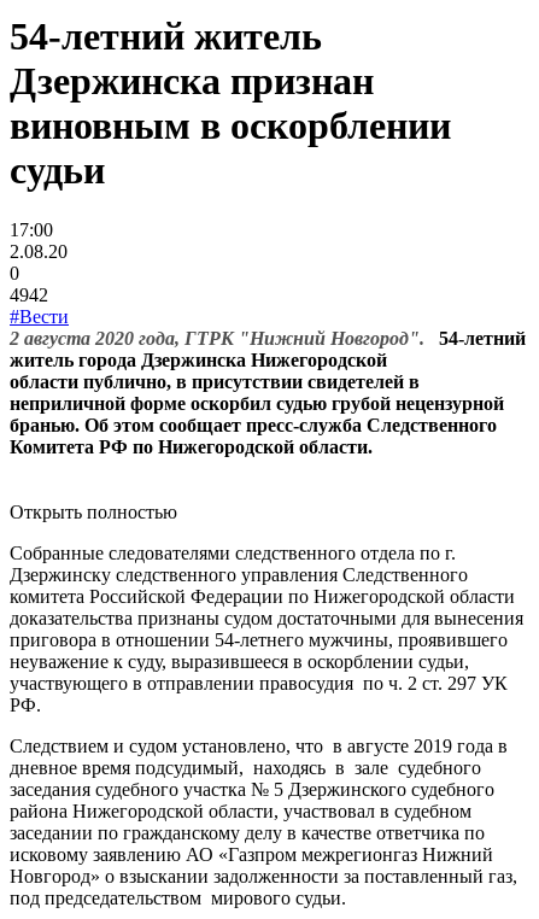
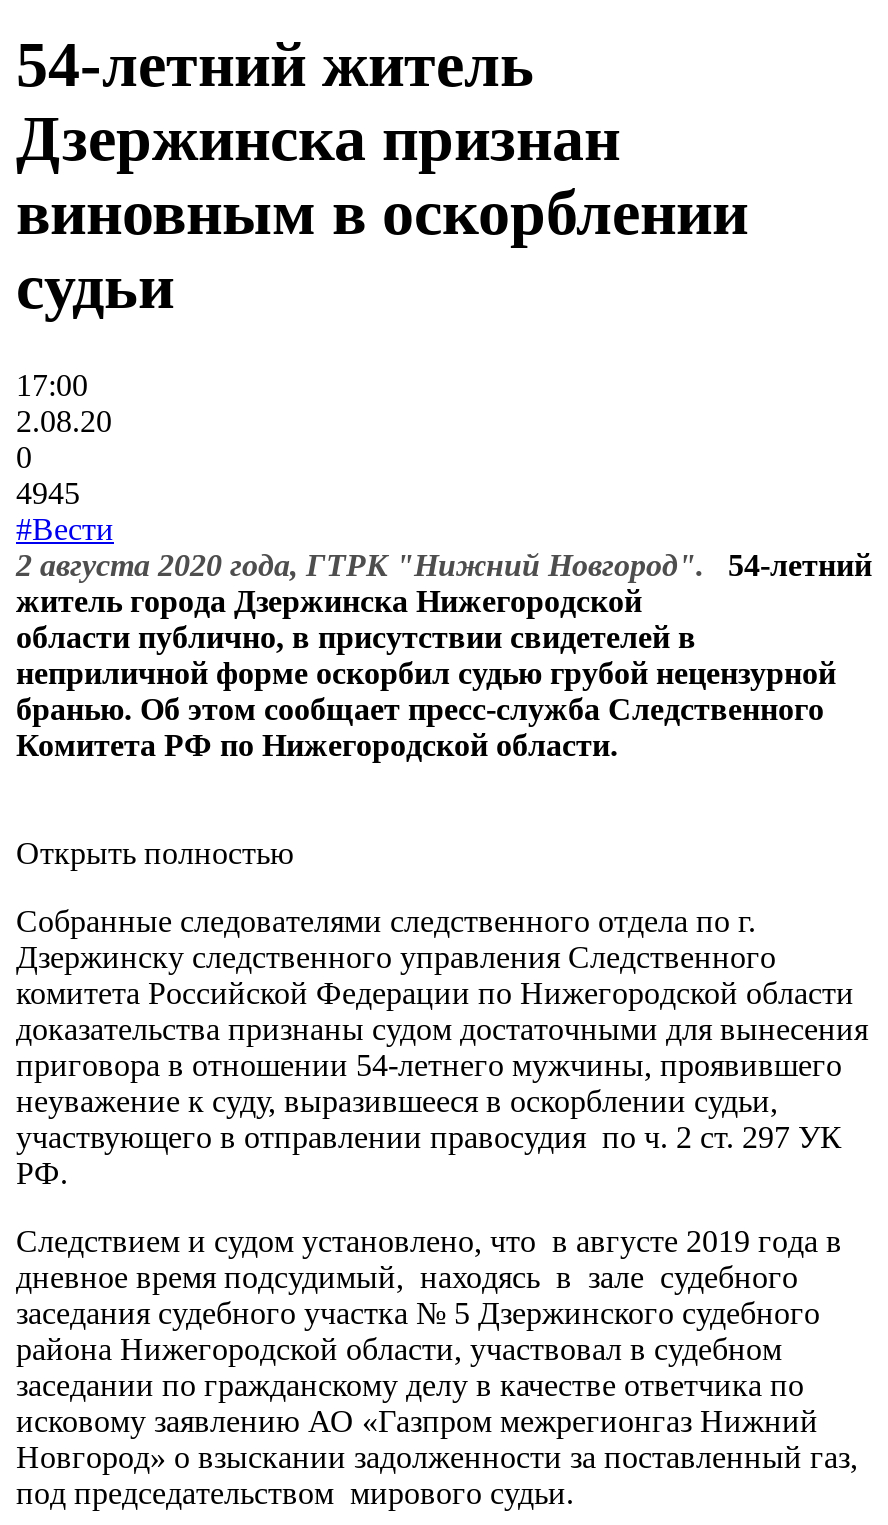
- 4942
+ 4945
